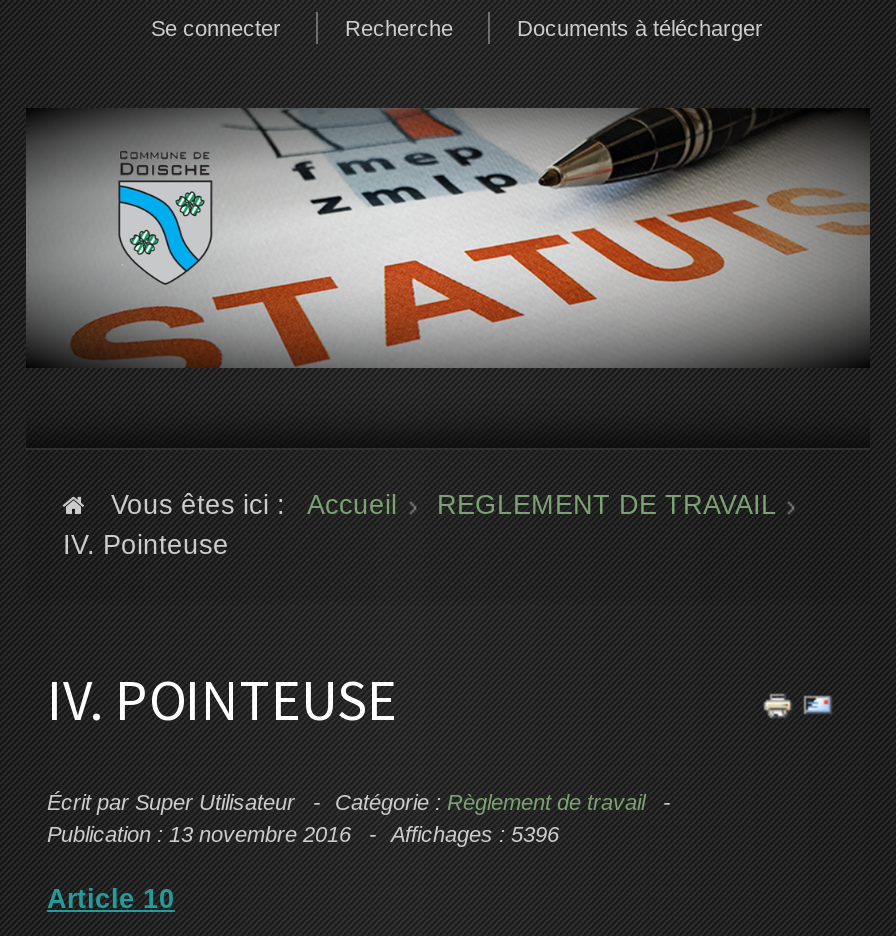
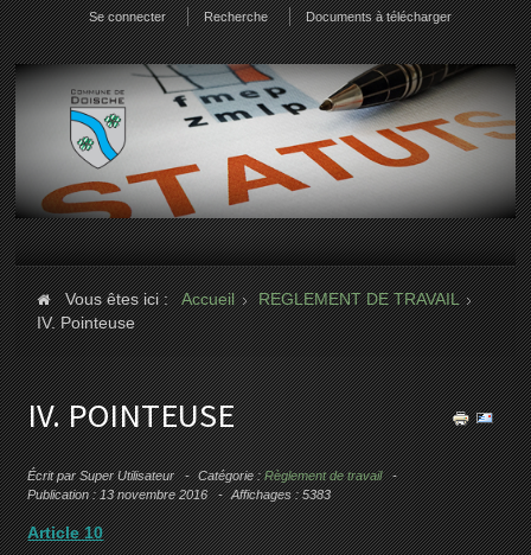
- Publication : 13 novembre 2016 Affichages : 5396
+ Publication : 13 novembre 2016 Affichages : 5383
